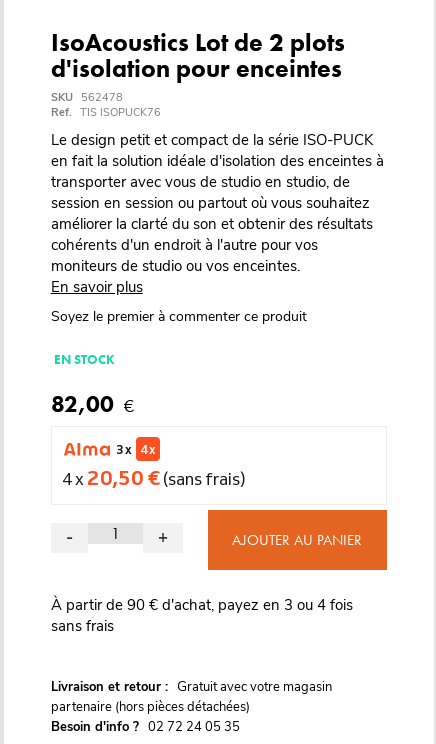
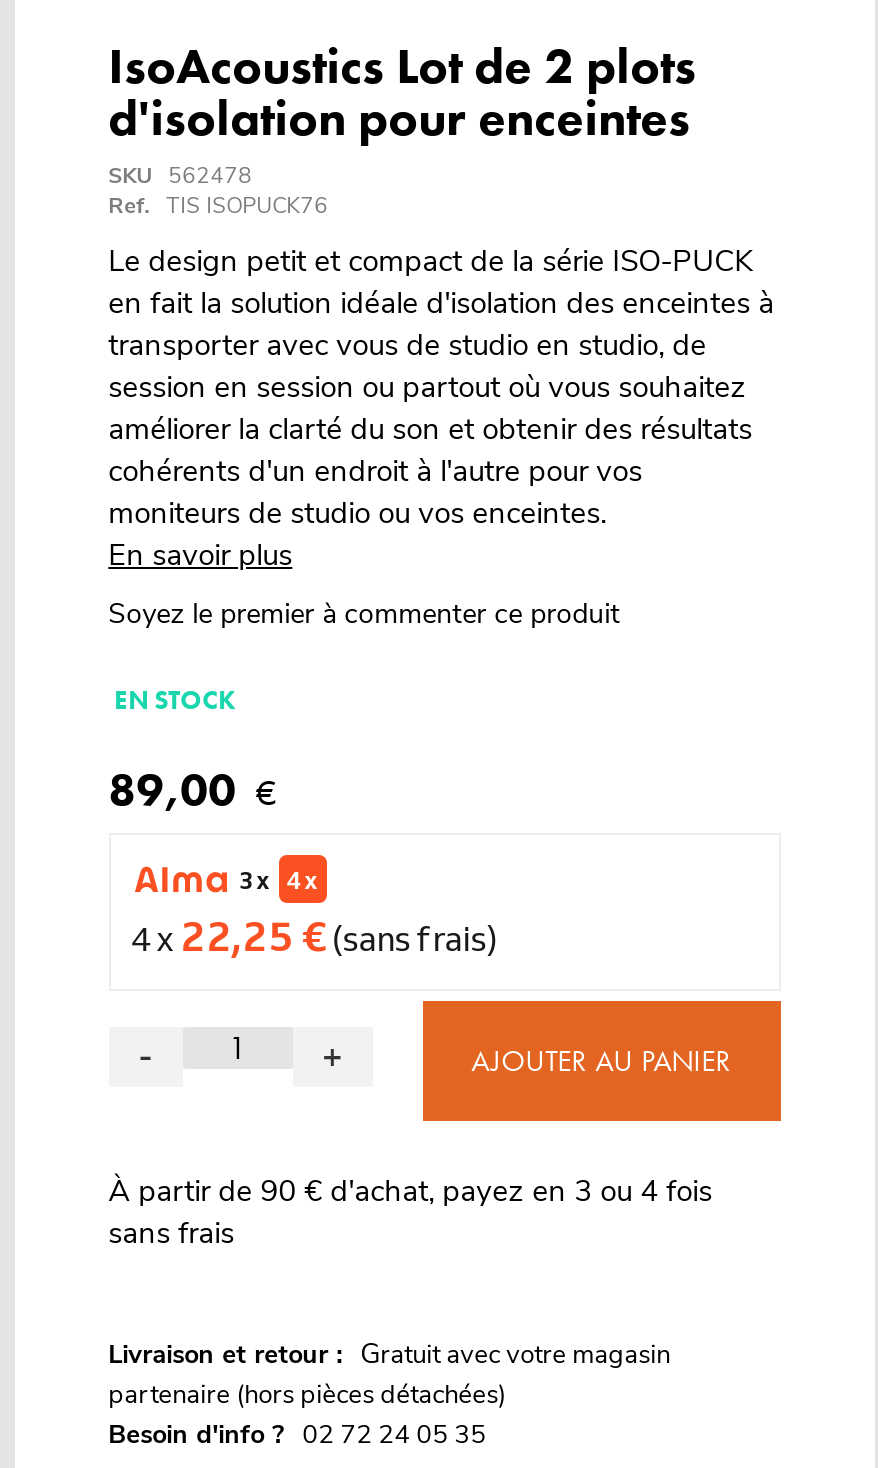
- 82,00 €
+ 89,00 €

- 4 x 20,50 €(sans frais)
+ 4 x 22,25 €(sans frais)
